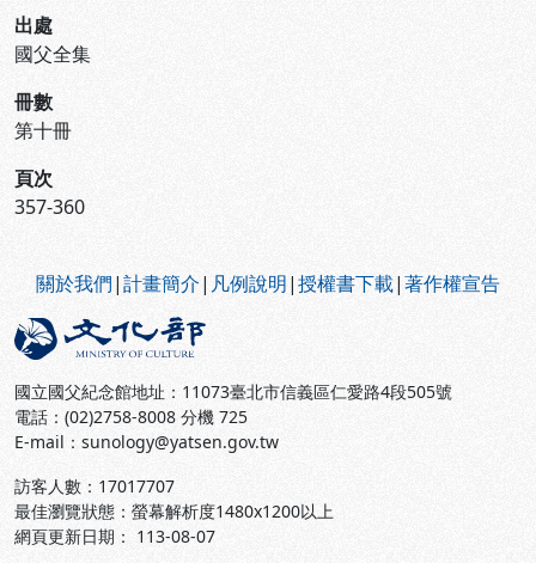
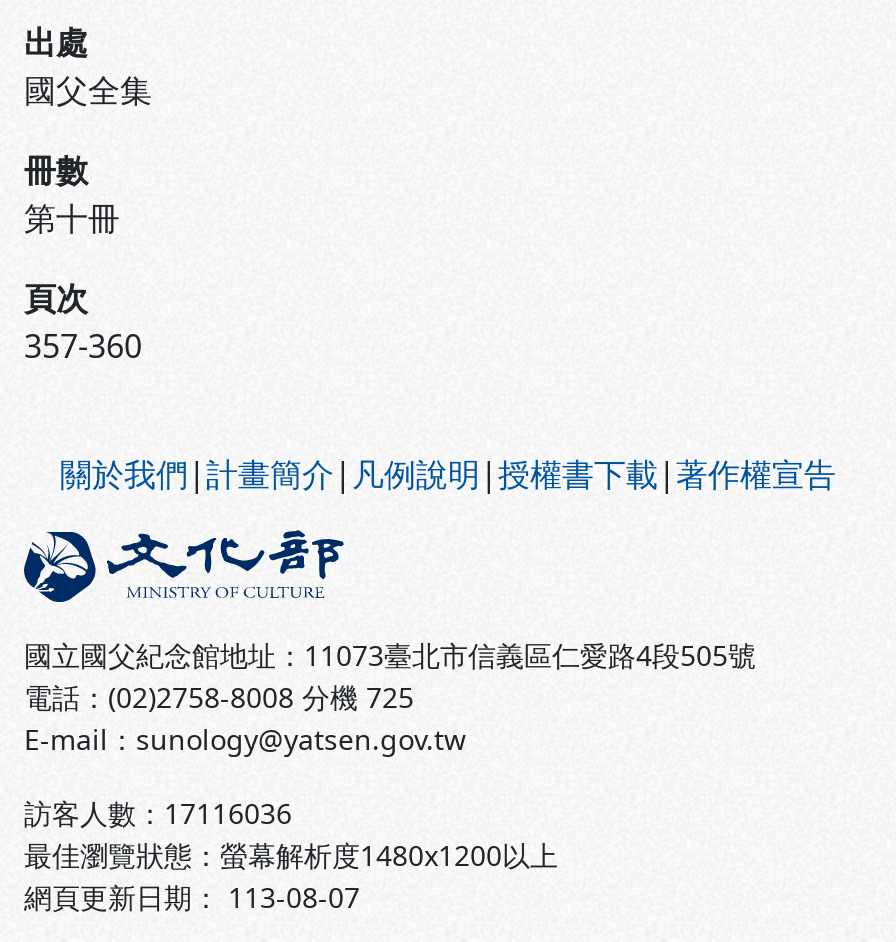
- 訪客人數：17017707
+ 訪客人數：17116036
